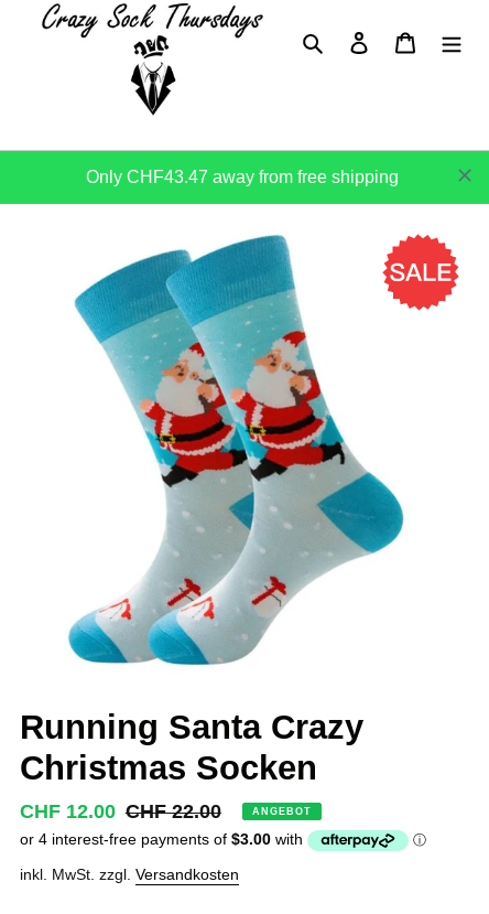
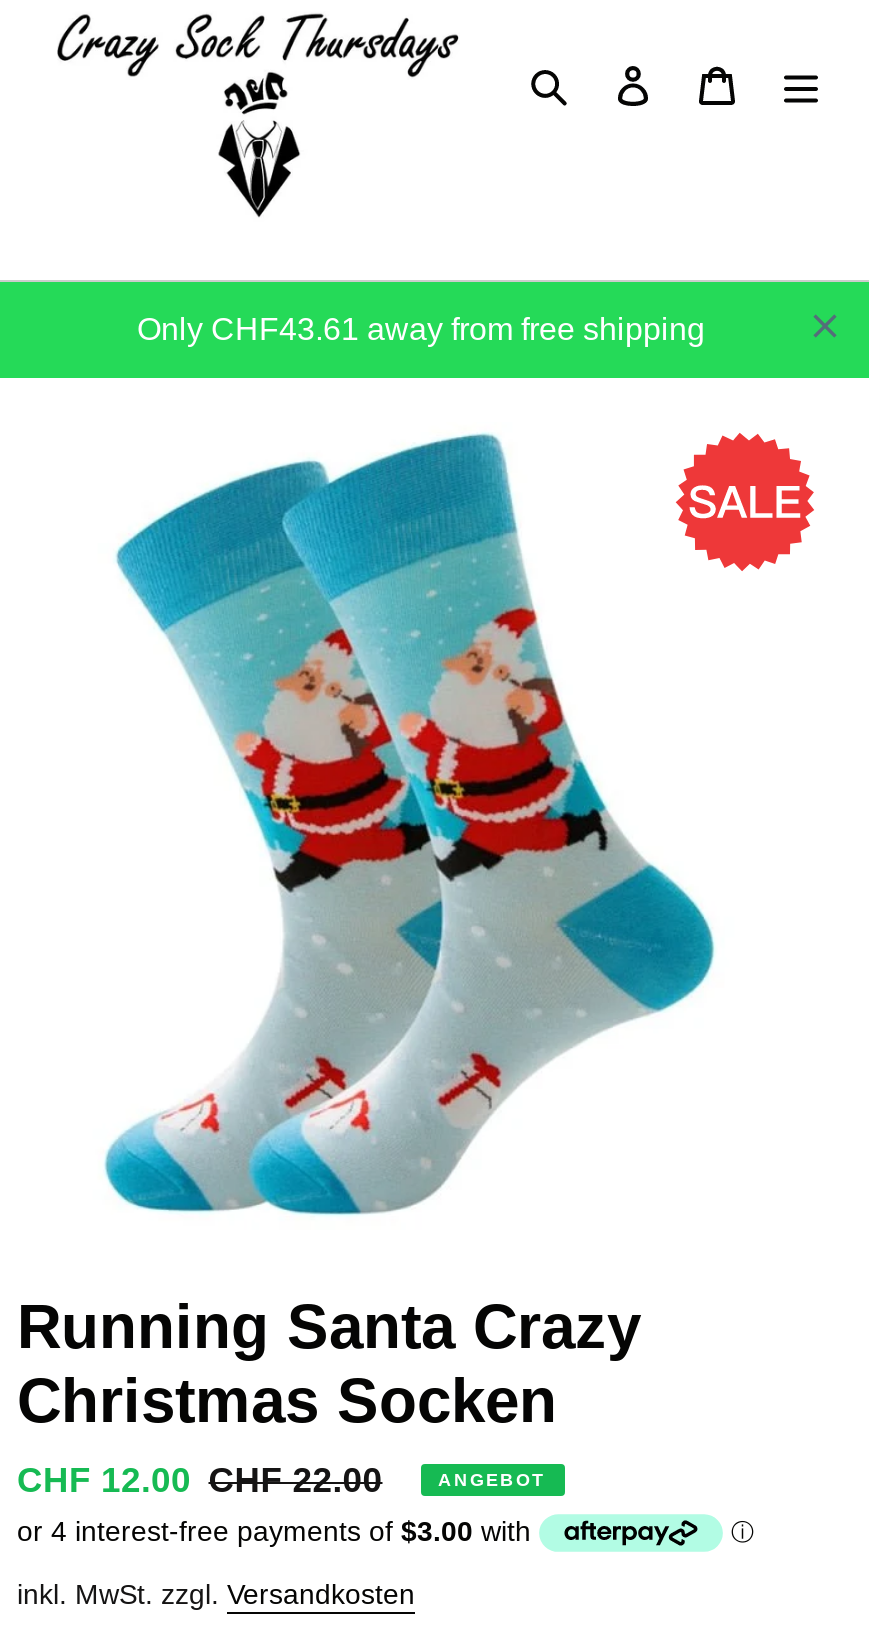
- Only CHF43.47 away from free shipping
+ Only CHF43.61 away from free shipping
